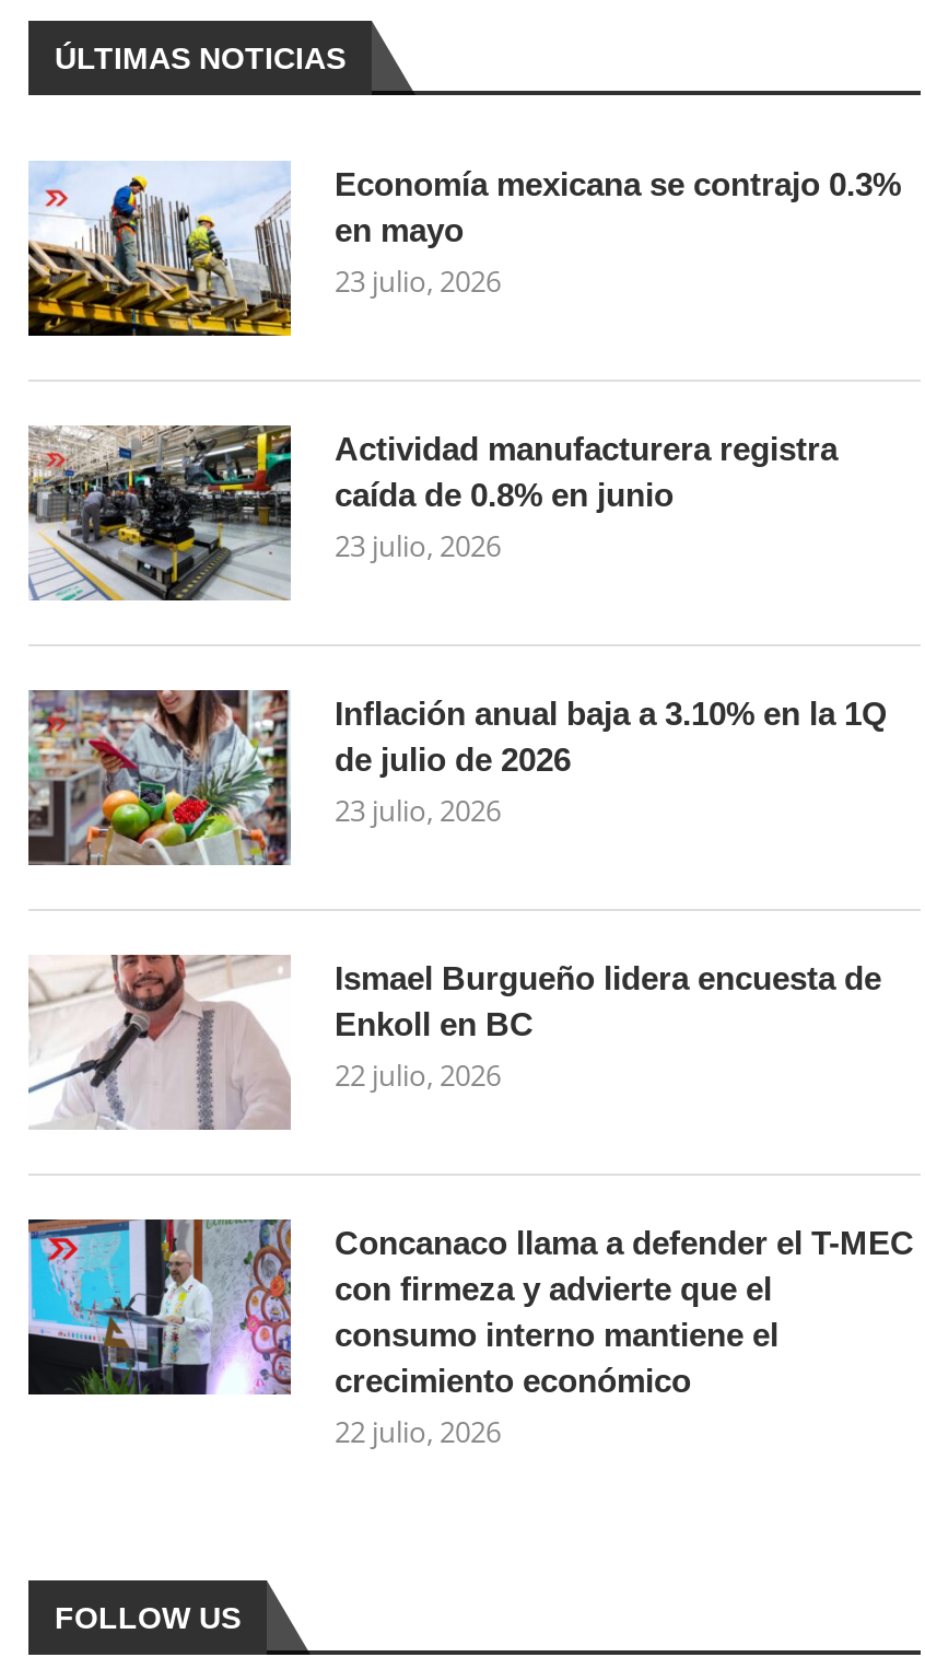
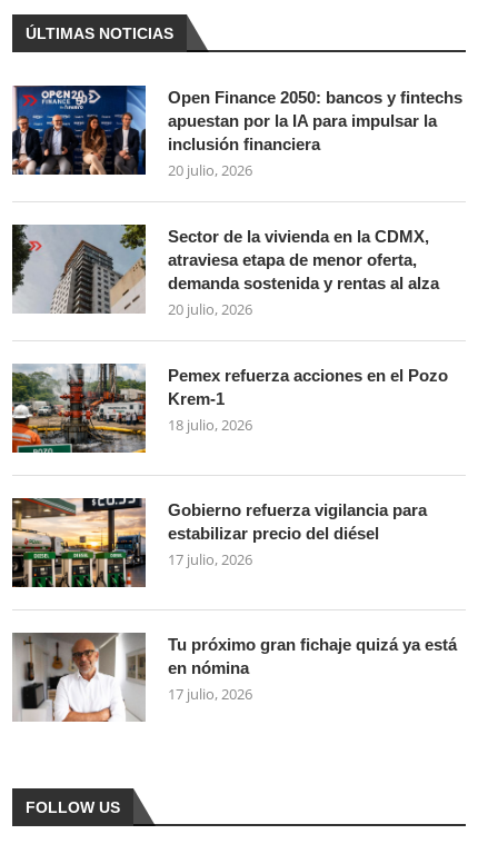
- [image]
- Economía mexicana se contrajo 0.3%
- en mayo
- 23 julio, 2026
+ [image]
+ Open Finance 2050: bancos y fintechs
+ apuestan por la IA para impulsar la
+ inclusión financiera
+ 20 julio, 2026

- [image]
- Actividad manufacturera registra
- caída de 0.8% en junio
- 23 julio, 2026
+ [image]
+ Sector de la vivienda en la CDMX,
+ atraviesa etapa de menor oferta,
+ demanda sostenida y rentas al alza
+ 20 julio, 2026

- [image]
- Inflación anual baja a 3.10% en la 1Q
- de julio de 2026
- 23 julio, 2026
+ [image]
+ Pemex refuerza acciones en el Pozo
+ Krem-1
+ 18 julio, 2026

- [image]
- Ismael Burgueño lidera encuesta de
- Enkoll en BC
- 22 julio, 2026
+ [image]
+ Gobierno refuerza vigilancia para
+ estabilizar precio del diésel
+ 17 julio, 2026

- [image]
- Concanaco llama a defender el T-MEC
- con firmeza y advierte que el
- consumo interno mantiene el
- crecimiento económico
- 22 julio, 2026
+ [image]
+ Tu próximo gran fichaje quizá ya está
+ en nómina
+ 17 julio, 2026
